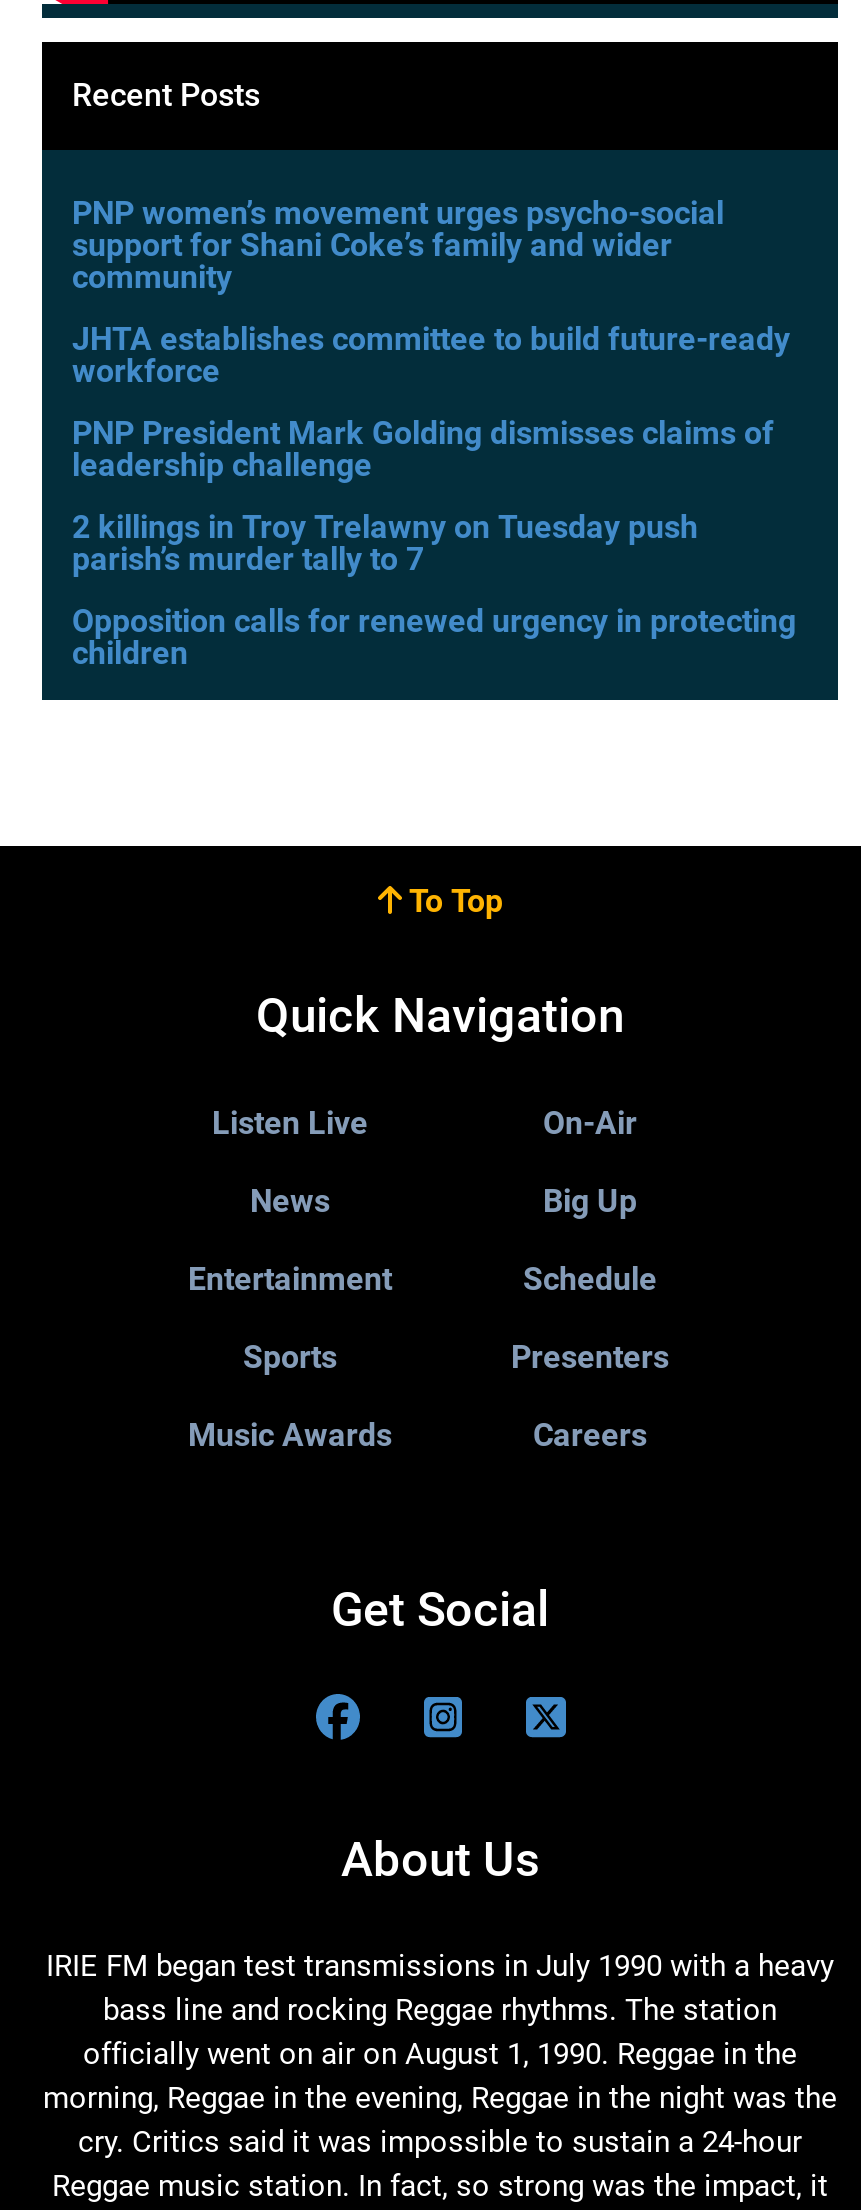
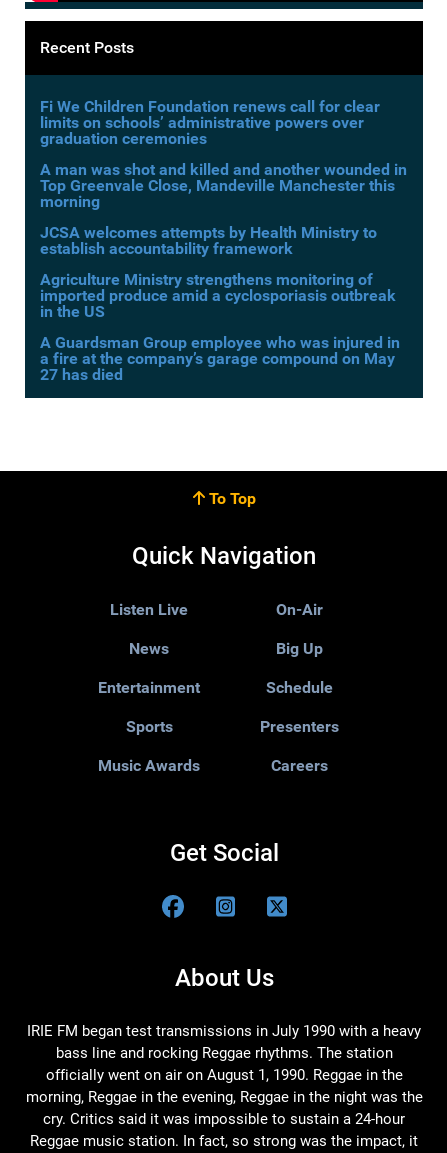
- PNP women’s movement urges psycho-social
- support for Shani Coke’s family and wider
- community
+ Fi We Children Foundation renews call for clear
+ limits on schools’ administrative powers over
+ graduation ceremonies

- JHTA establishes committee to build future-ready
- workforce
+ A man was shot and killed and another wounded in
+ Top Greenvale Close, Mandeville Manchester this
+ morning

- PNP President Mark Golding dismisses claims of
- leadership challenge
+ JCSA welcomes attempts by Health Ministry to
+ establish accountability framework

- 2 killings in Troy Trelawny on Tuesday push
- parish’s murder tally to 7
+ Agriculture Ministry strengthens monitoring of
+ imported produce amid a cyclosporiasis outbreak
+ in the US

- Opposition calls for renewed urgency in protecting
- children
+ A Guardsman Group employee who was injured in
+ a fire at the company’s garage compound on May
+ 27 has died
